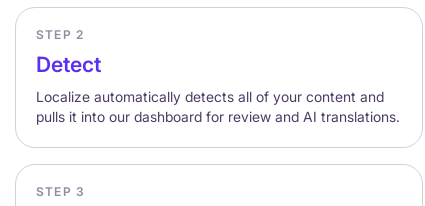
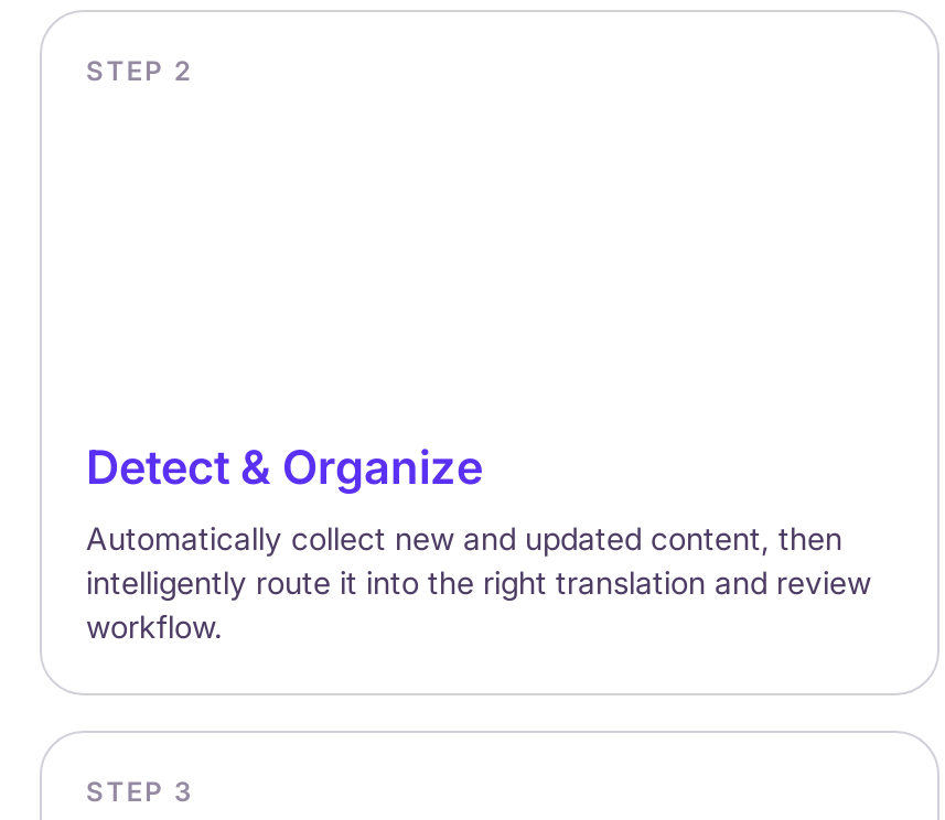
- Detect
- Localize automatically detects all of your content and
- pulls it into our dashboard for review and AI translations.
+ Detect & Organize
+ Automatically collect new and updated content, then
+ intelligently route it into the right translation and review
+ workflow.
